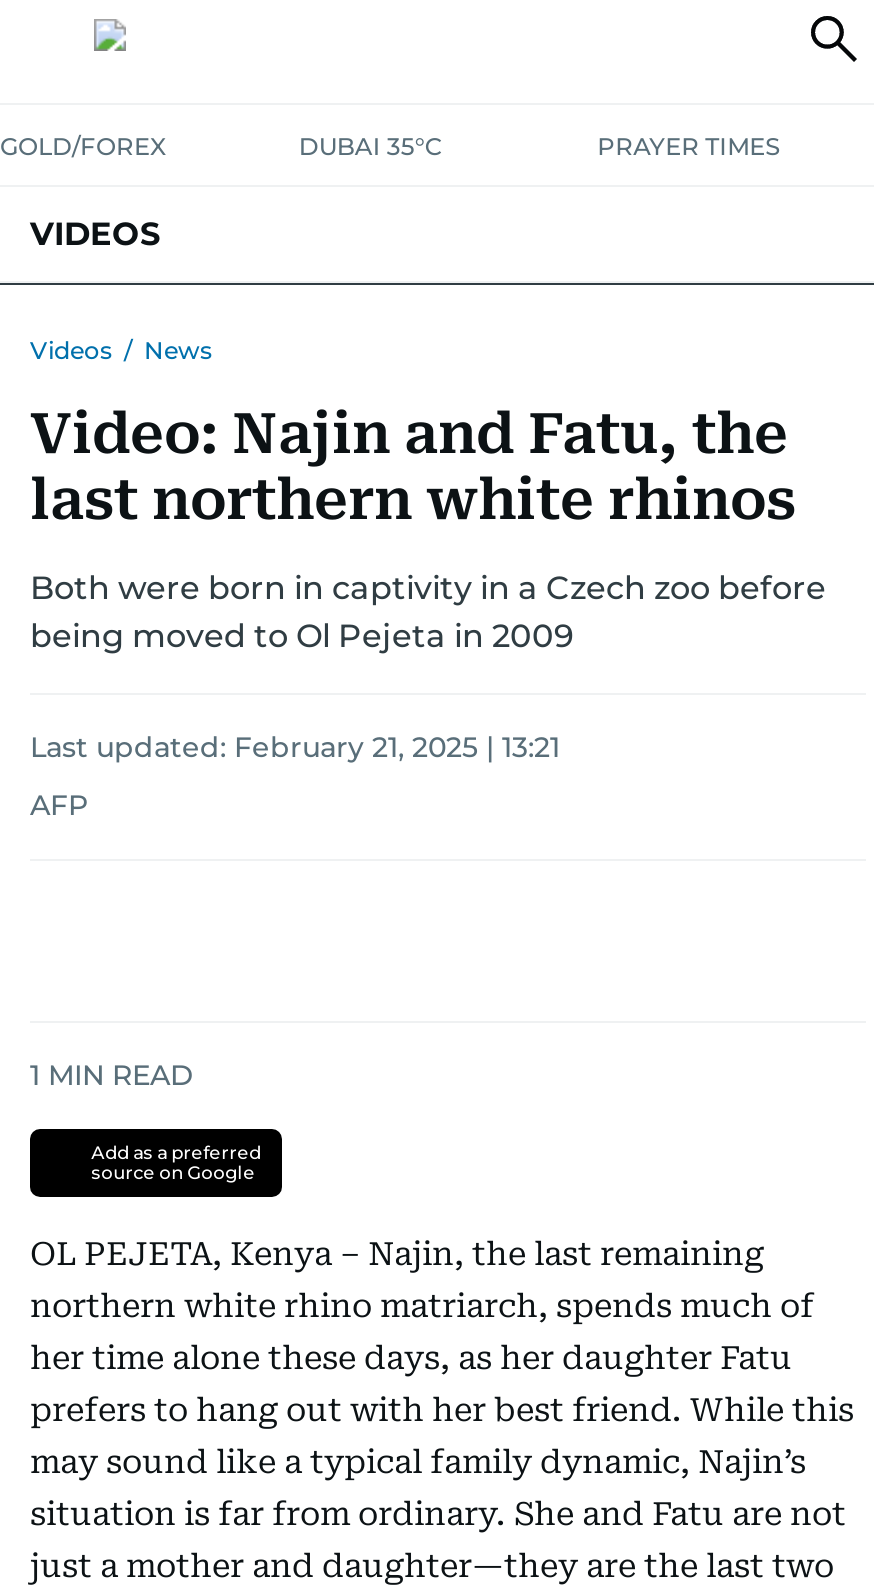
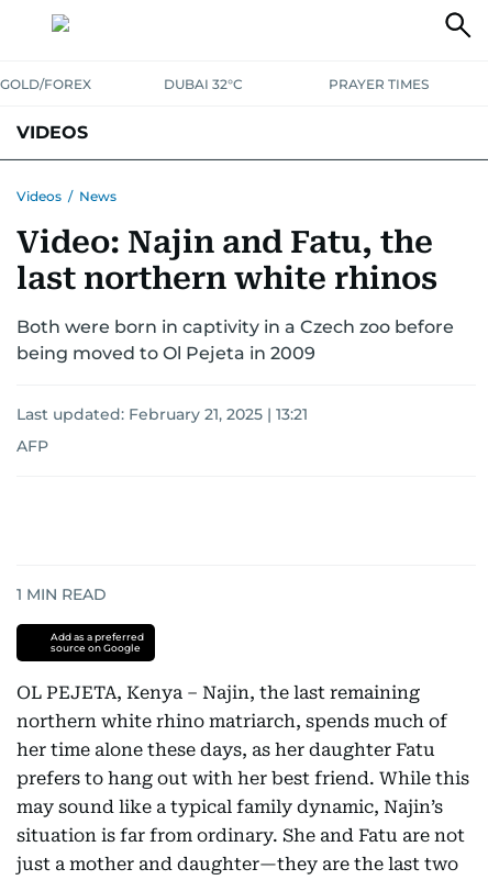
- DUBAI 35°C
+ DUBAI 32°C
